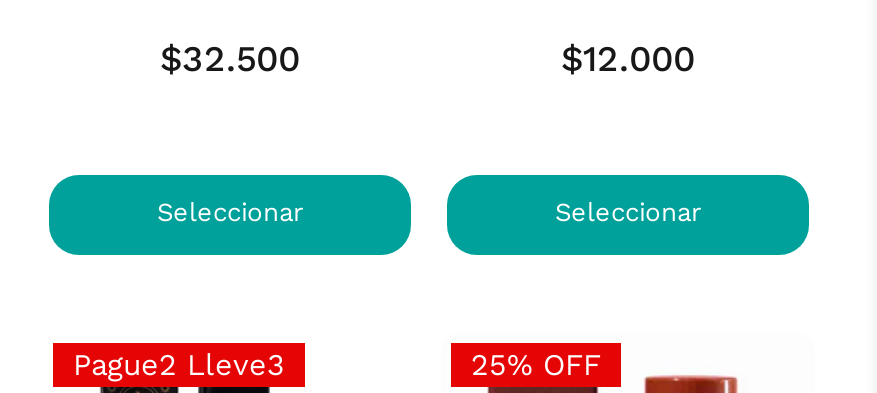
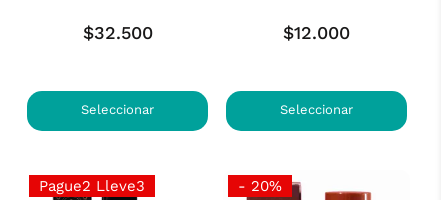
- 25% OFF
+ - 20%
